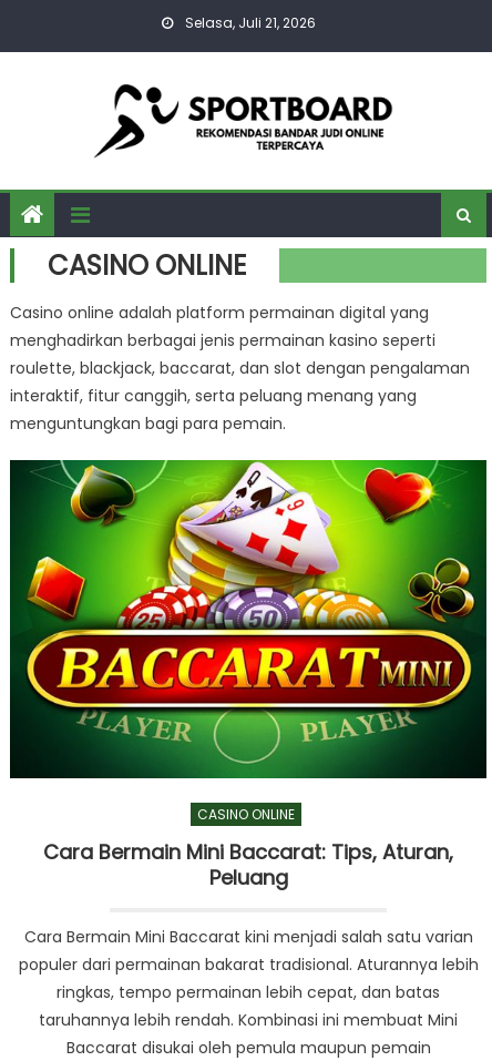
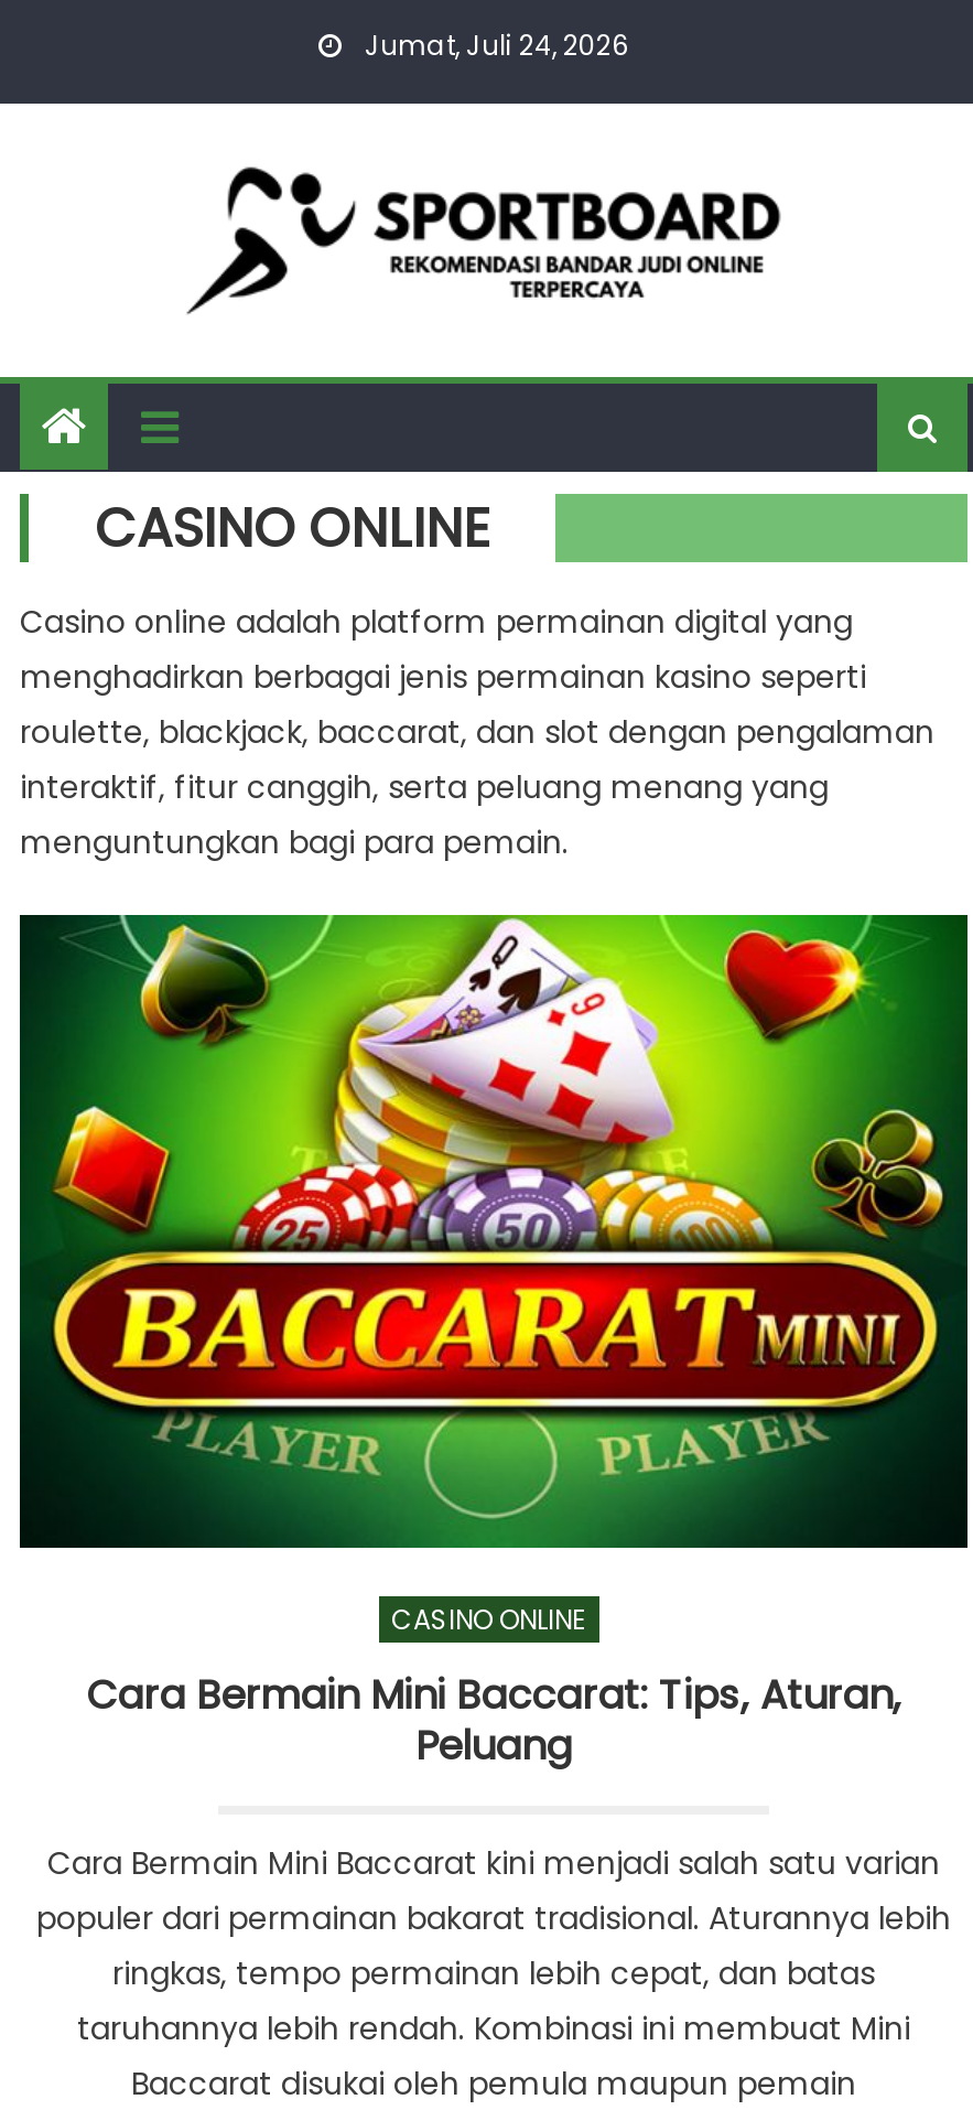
- Selasa, Juli 21, 2026
+ Jumat, Juli 24, 2026
